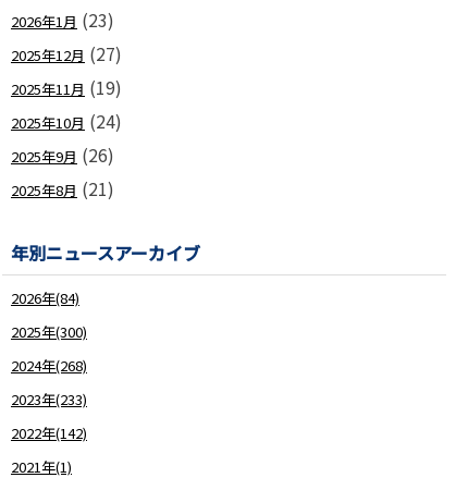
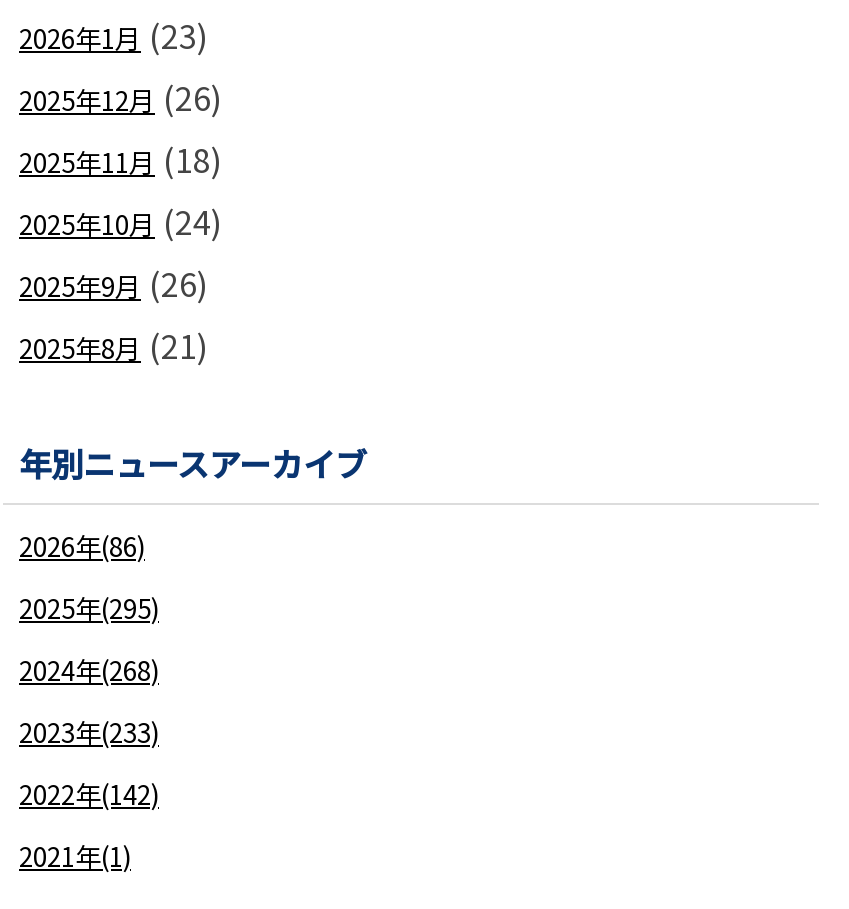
- 2025年12月(27)
+ 2025年12月(26)

- 2025年11月(19)
+ 2025年11月(18)

- 2026年(84)
+ 2026年(86)

- 2025年(300)
+ 2025年(295)
